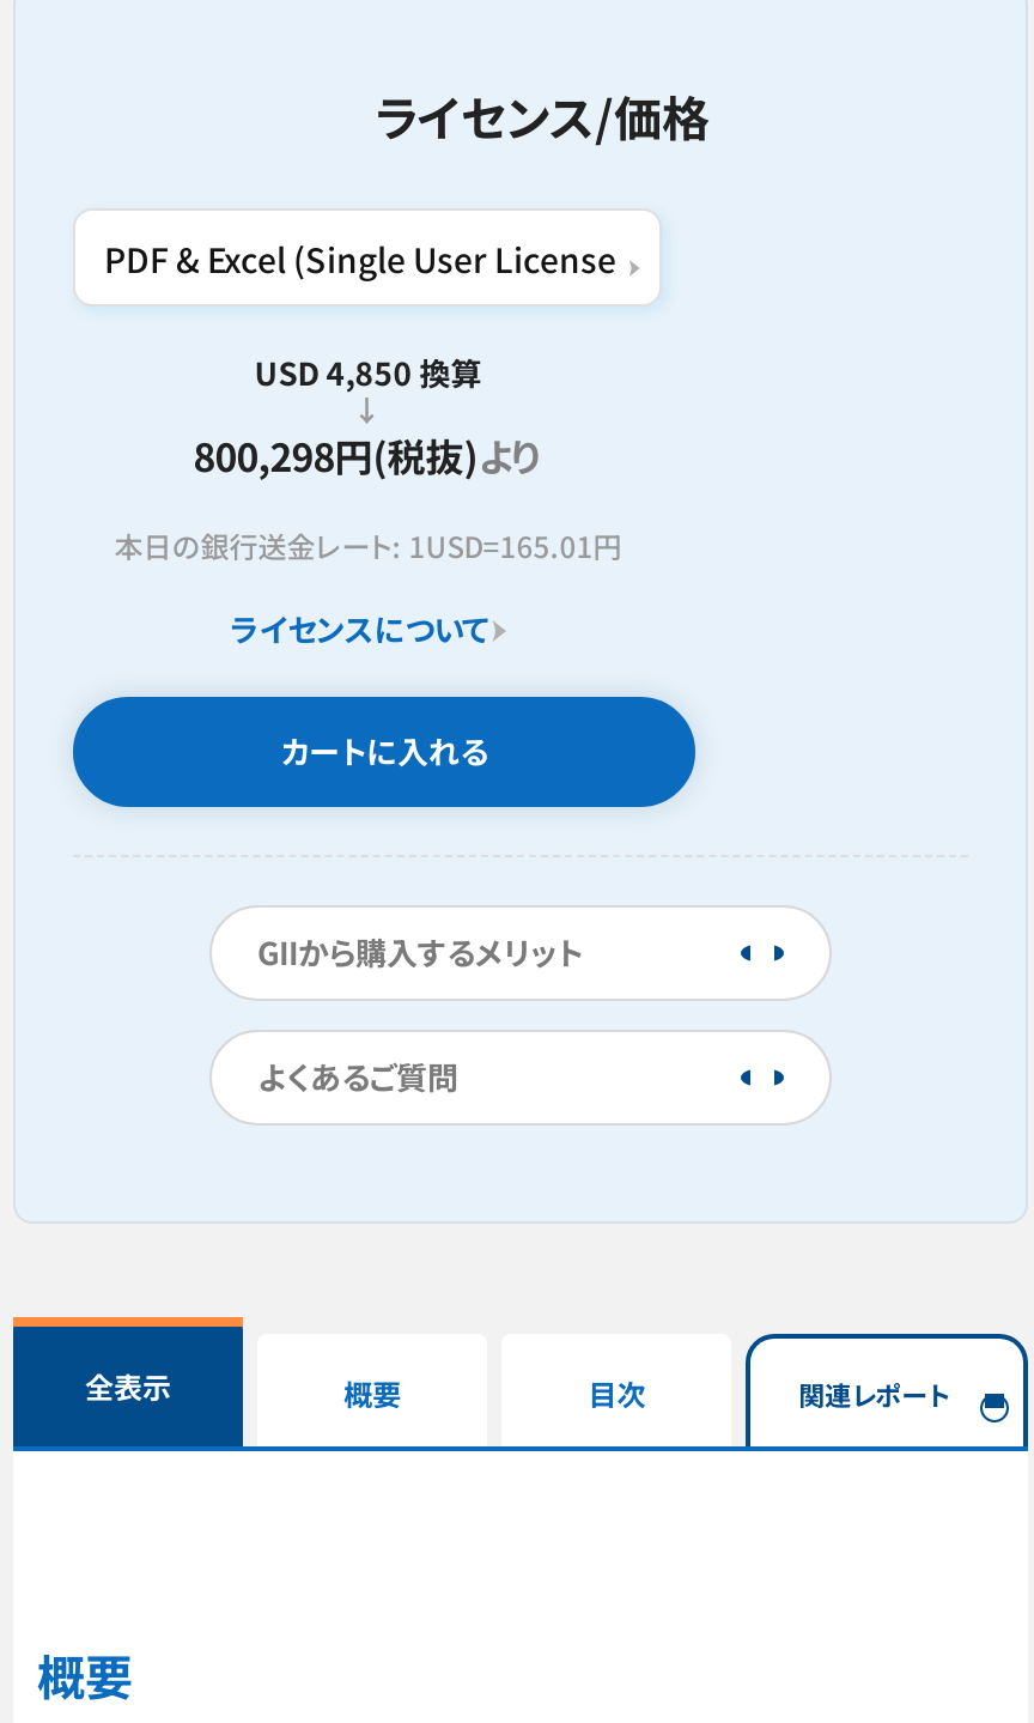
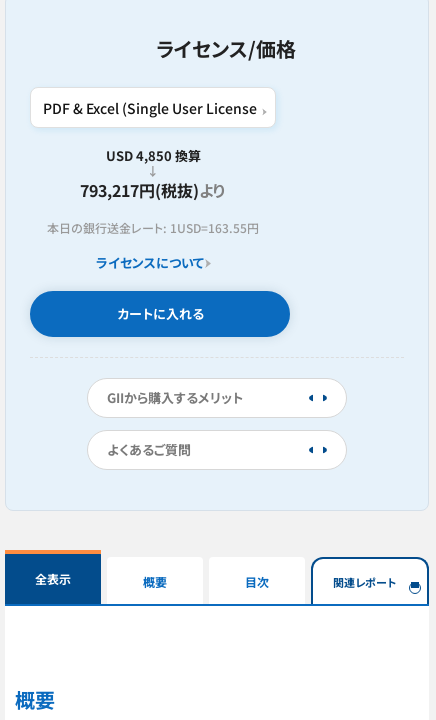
- 800,298円(税抜)より
+ 793,217円(税抜)より

- 本日の銀行送金レート: 1USD=165.01円
+ 本日の銀行送金レート: 1USD=163.55円
